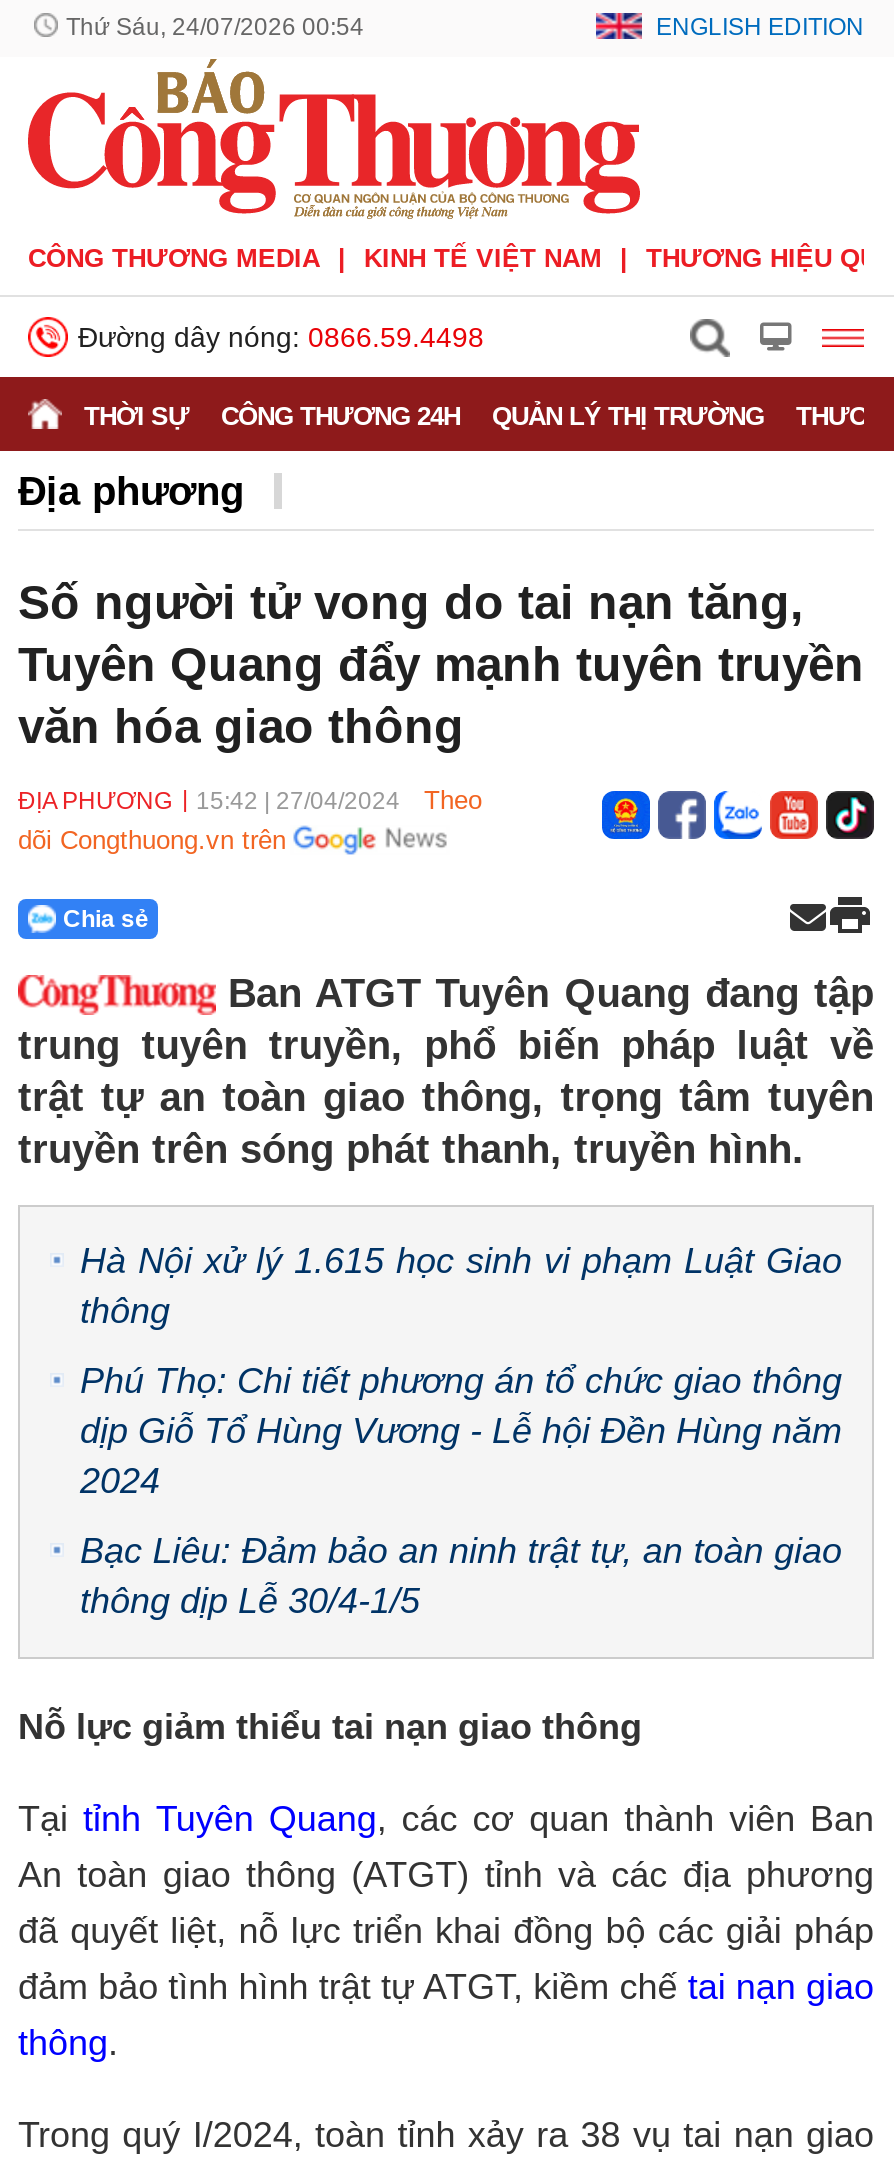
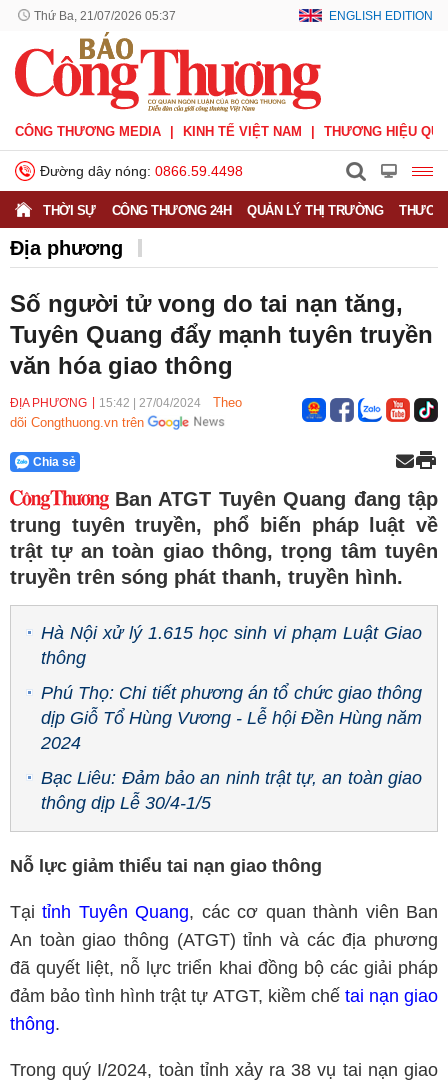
- Thứ Sáu, 24/07/2026 00:54
+ Thứ Ba, 21/07/2026 05:37
